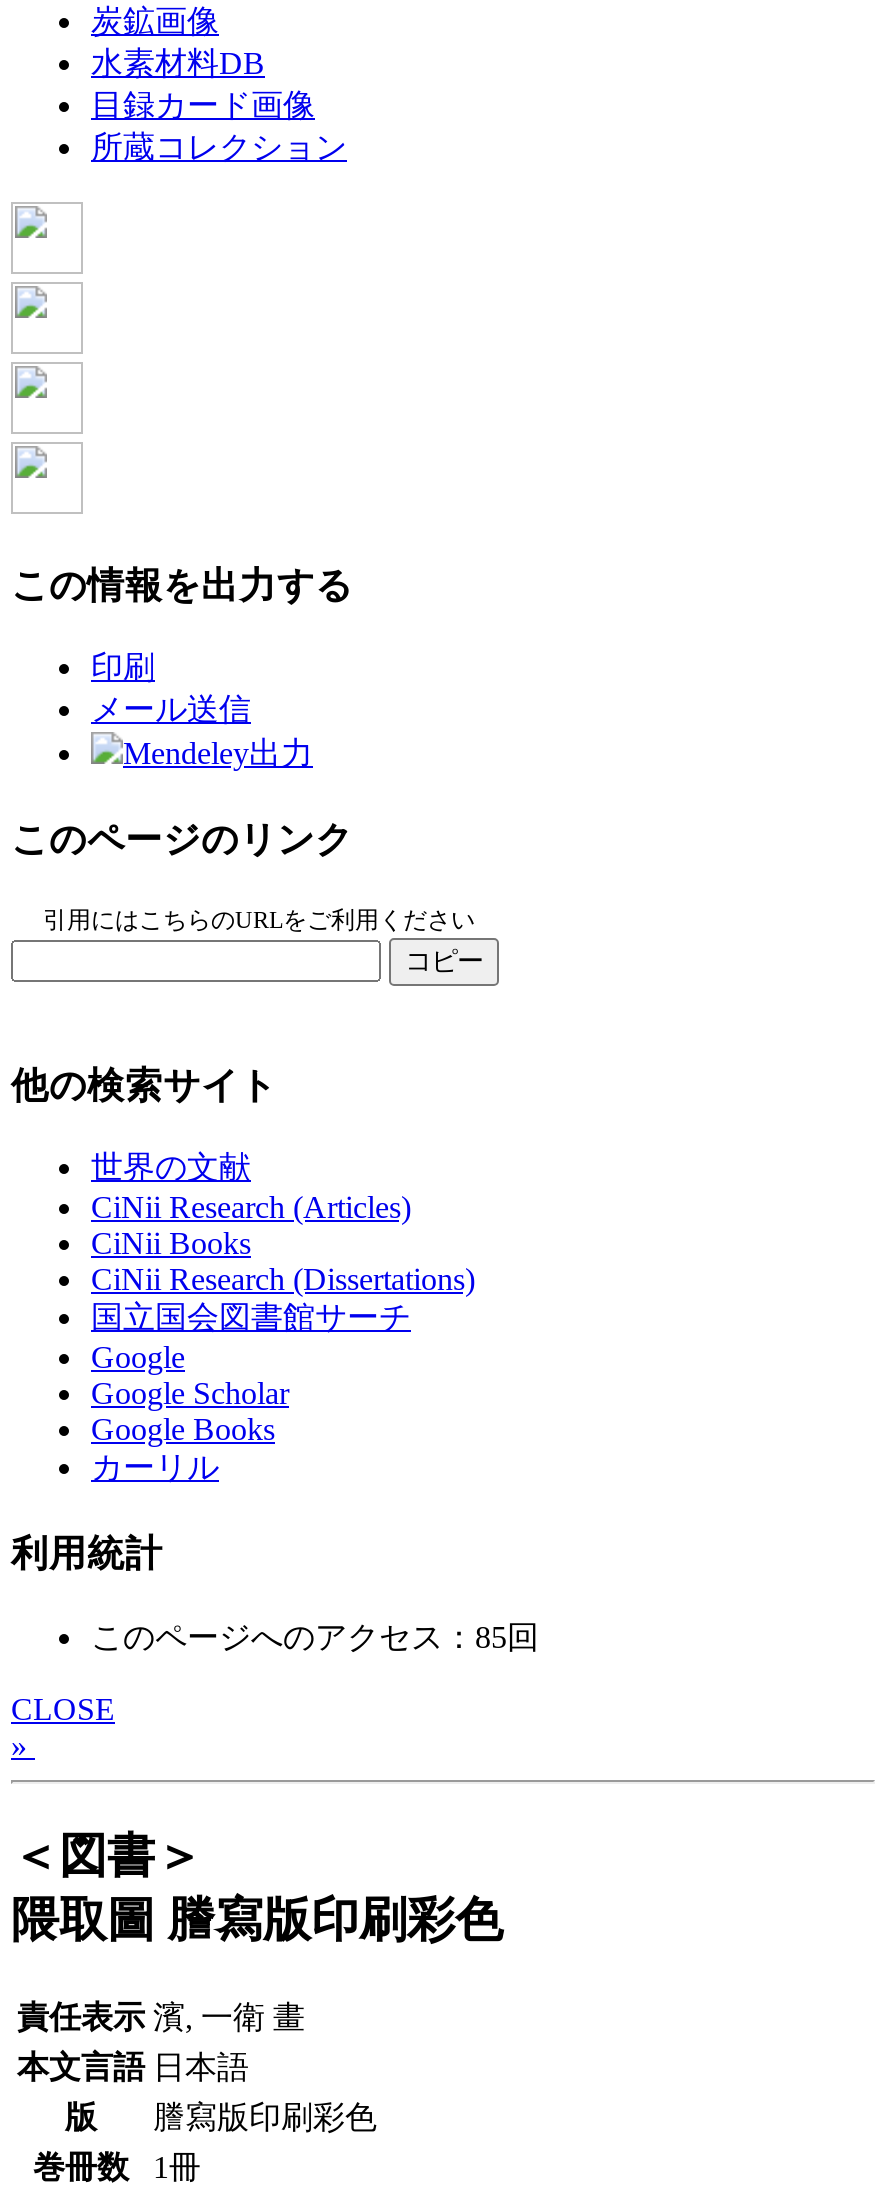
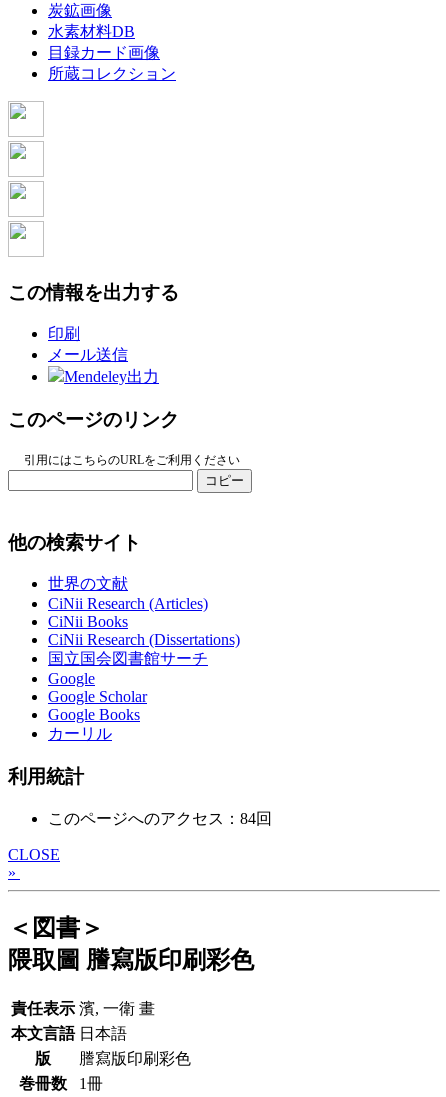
- このページへのアクセス：85回
+ このページへのアクセス：84回
